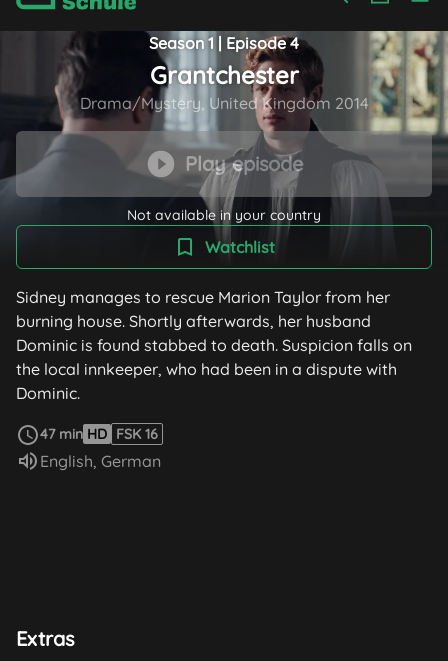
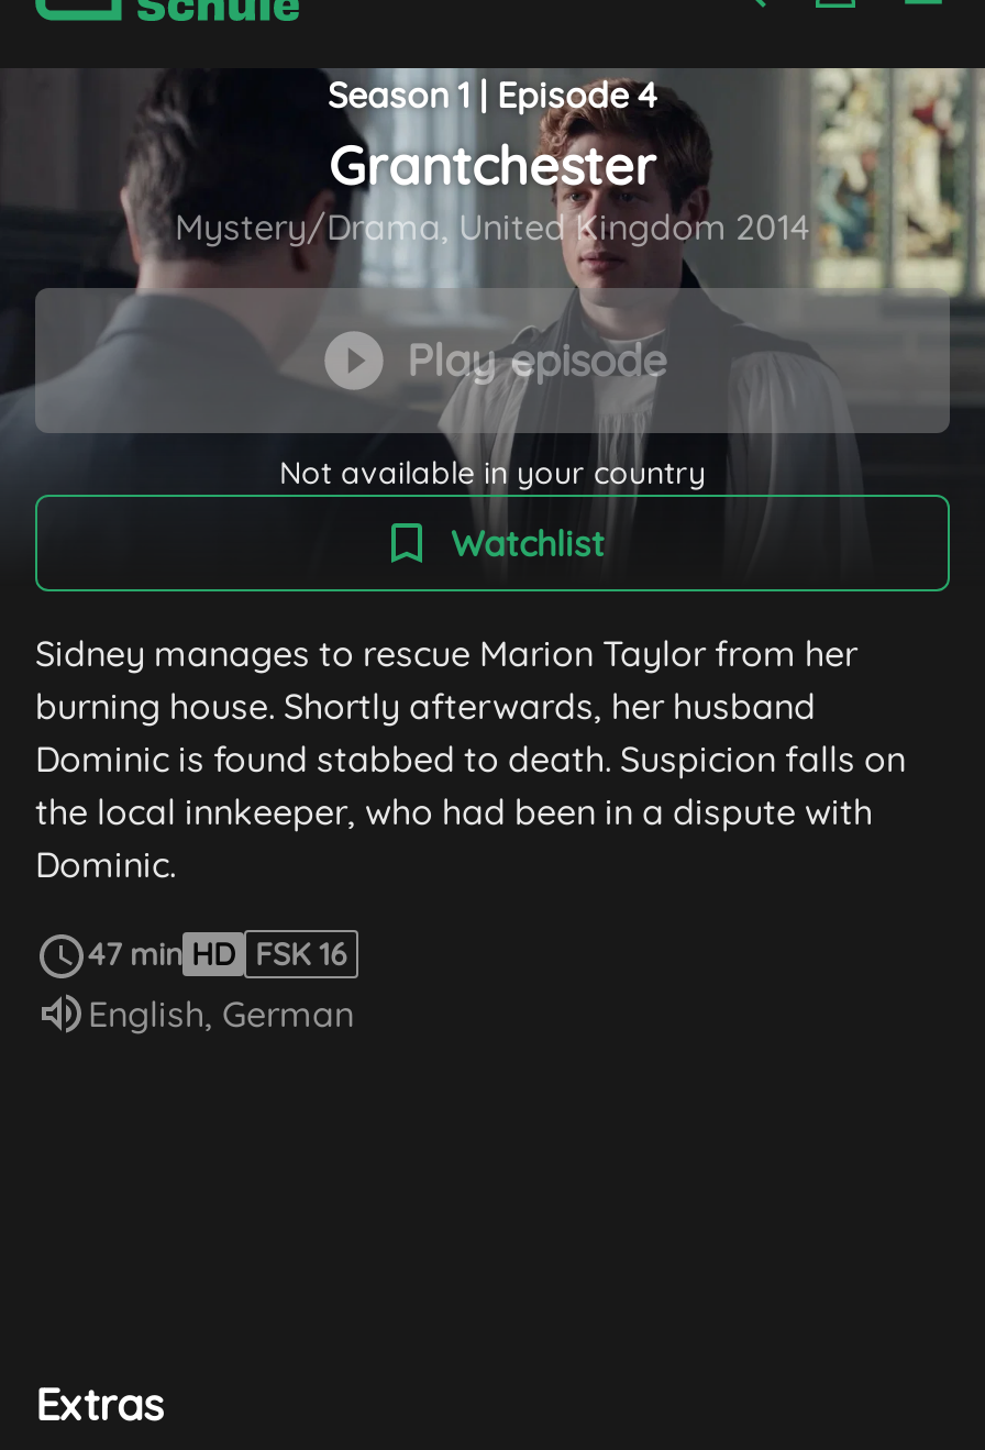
- Drama/Mystery, United Kingdom 2014
+ Mystery/Drama, United Kingdom 2014
